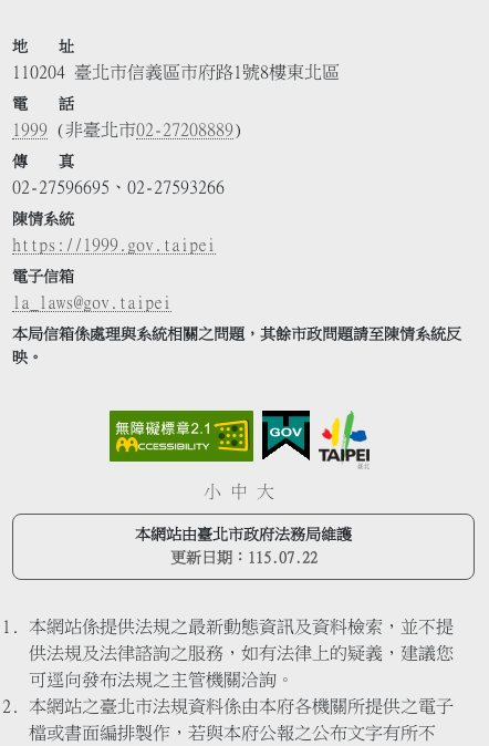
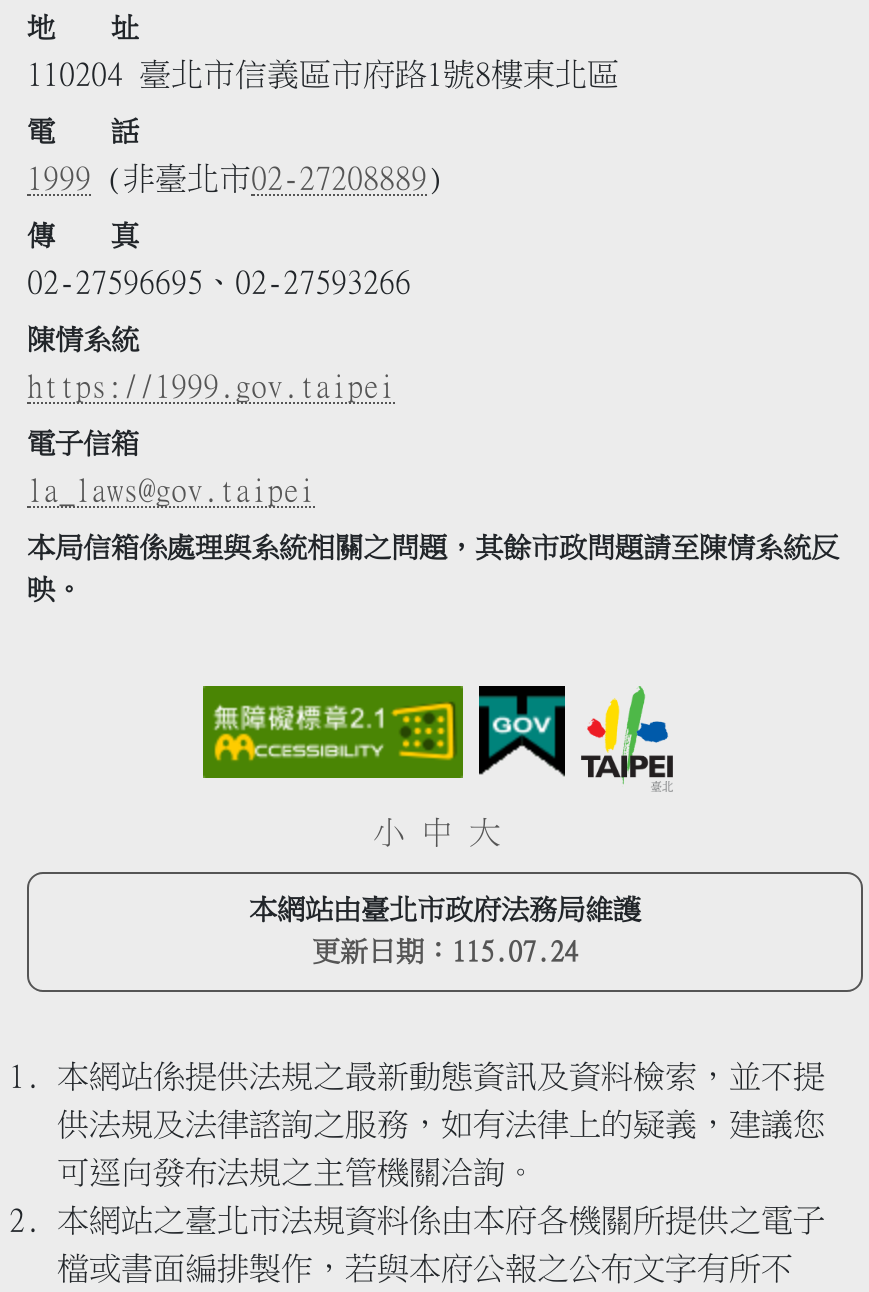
- 更新日期：115.07.22
+ 更新日期：115.07.24
